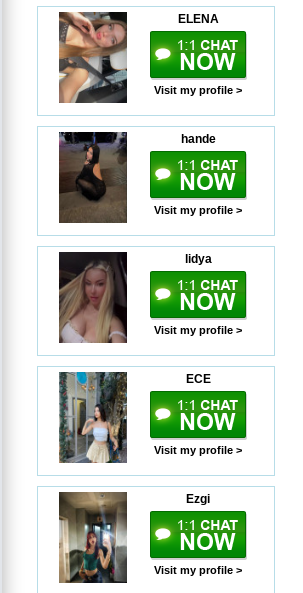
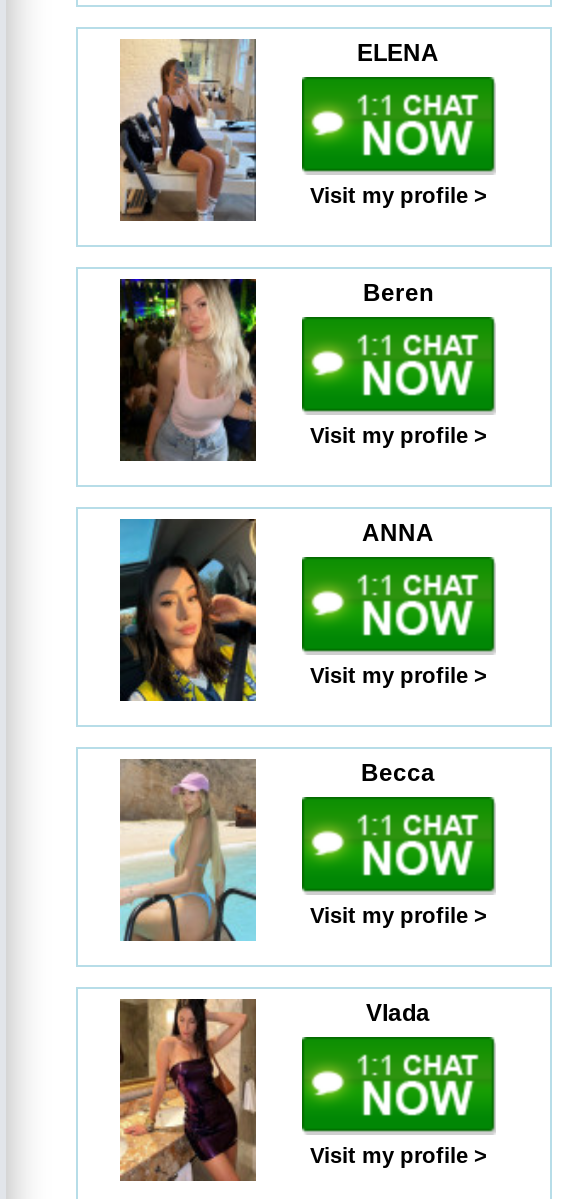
- [image]
+ [image]

- [image]
+ [image]

- hande
+ Beren

- [image]
+ [image]

- lidya
+ ANNA

- [image]
+ [image]

- ECE
+ Becca

- [image]
+ [image]

- Ezgi
+ Vlada
